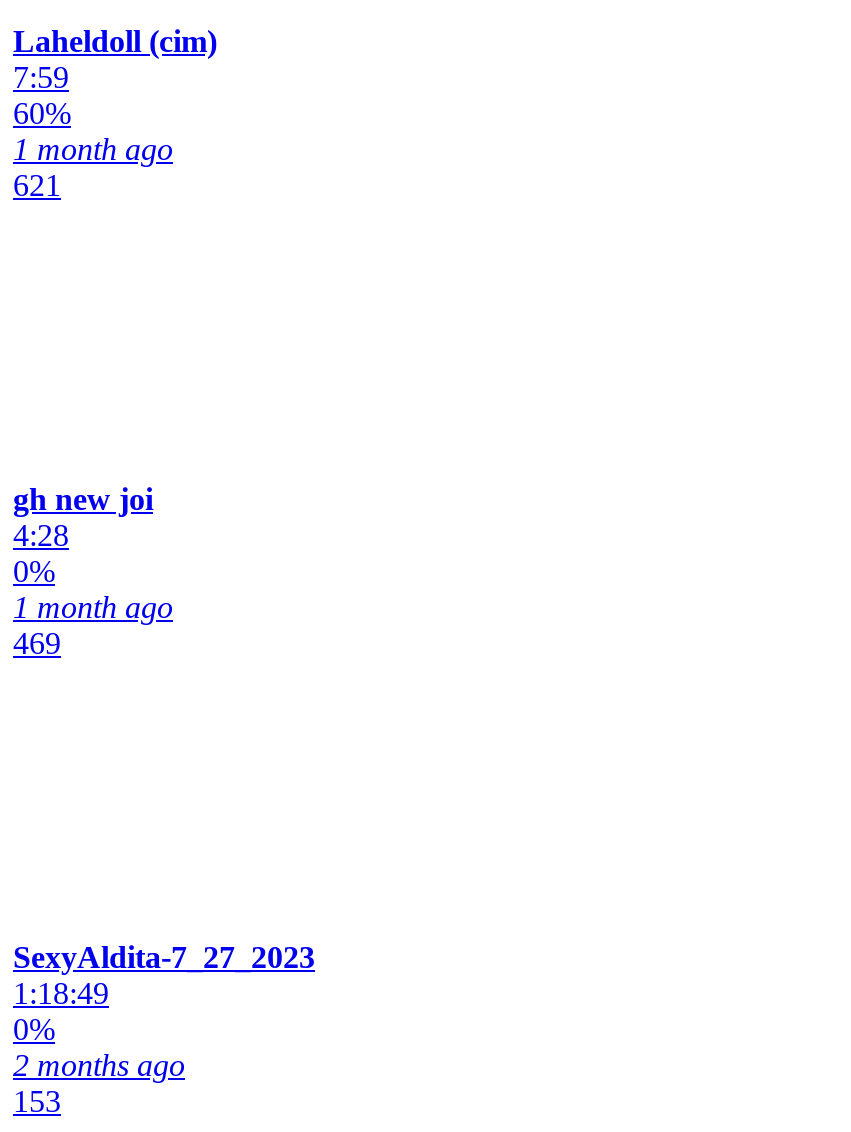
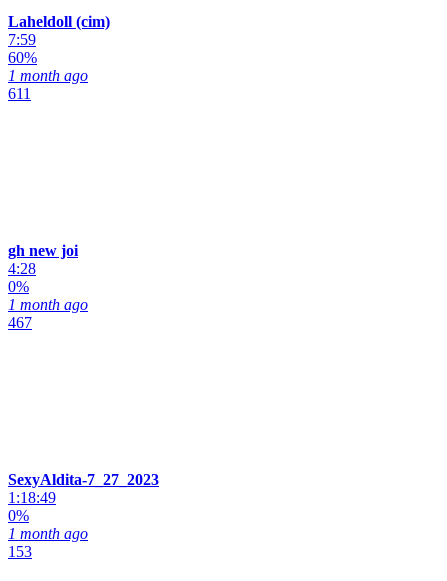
- 621
+ 611

- 469
+ 467

- 2 months ago
+ 1 month ago
